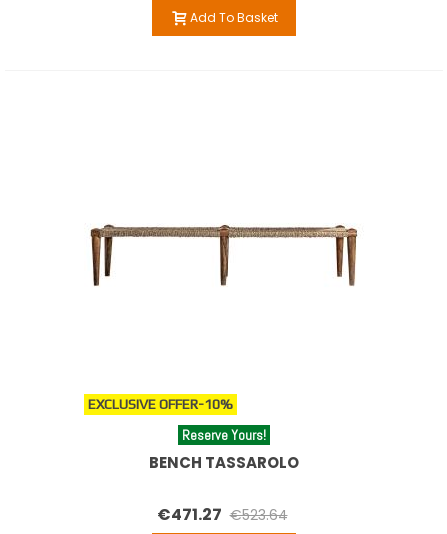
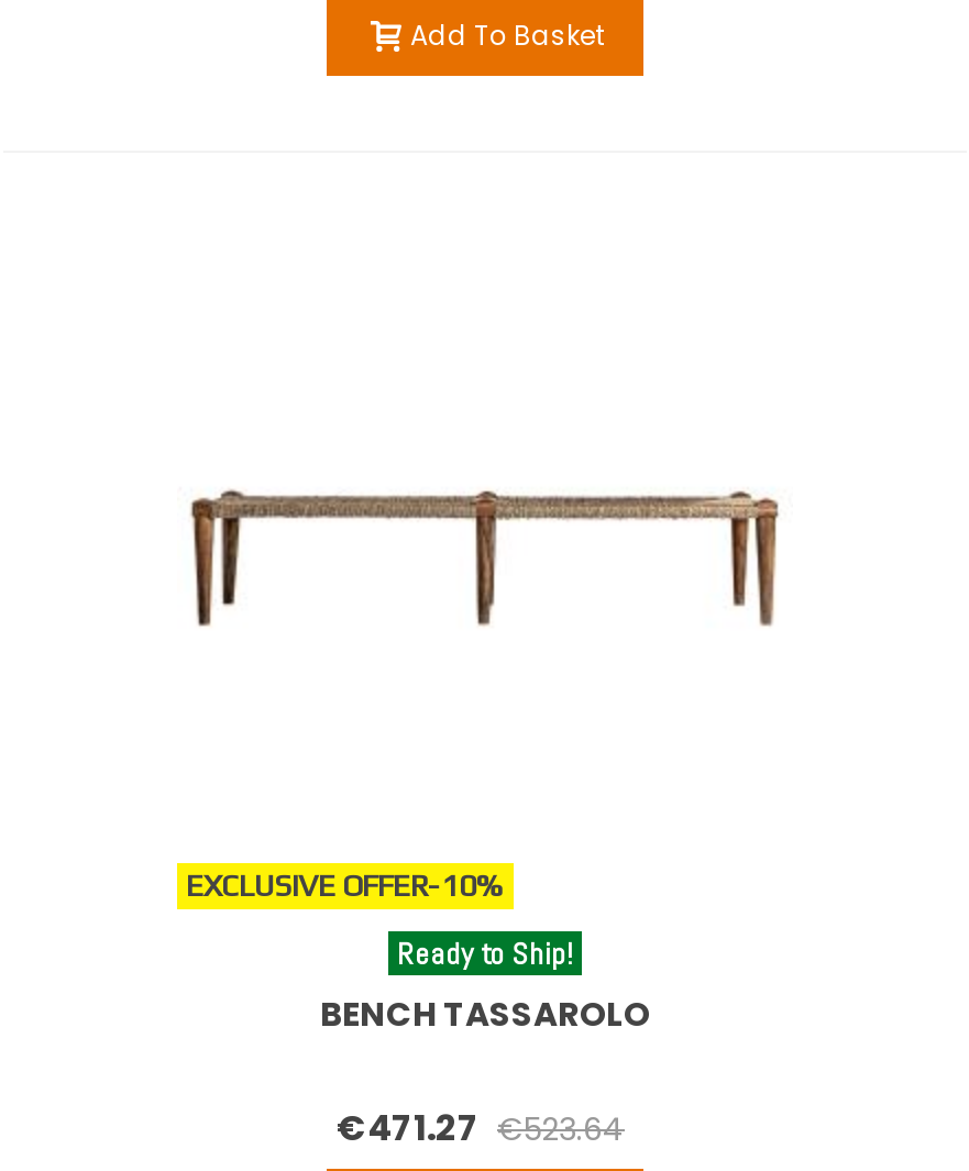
- Reserve Yours!
+ Ready to Ship!
